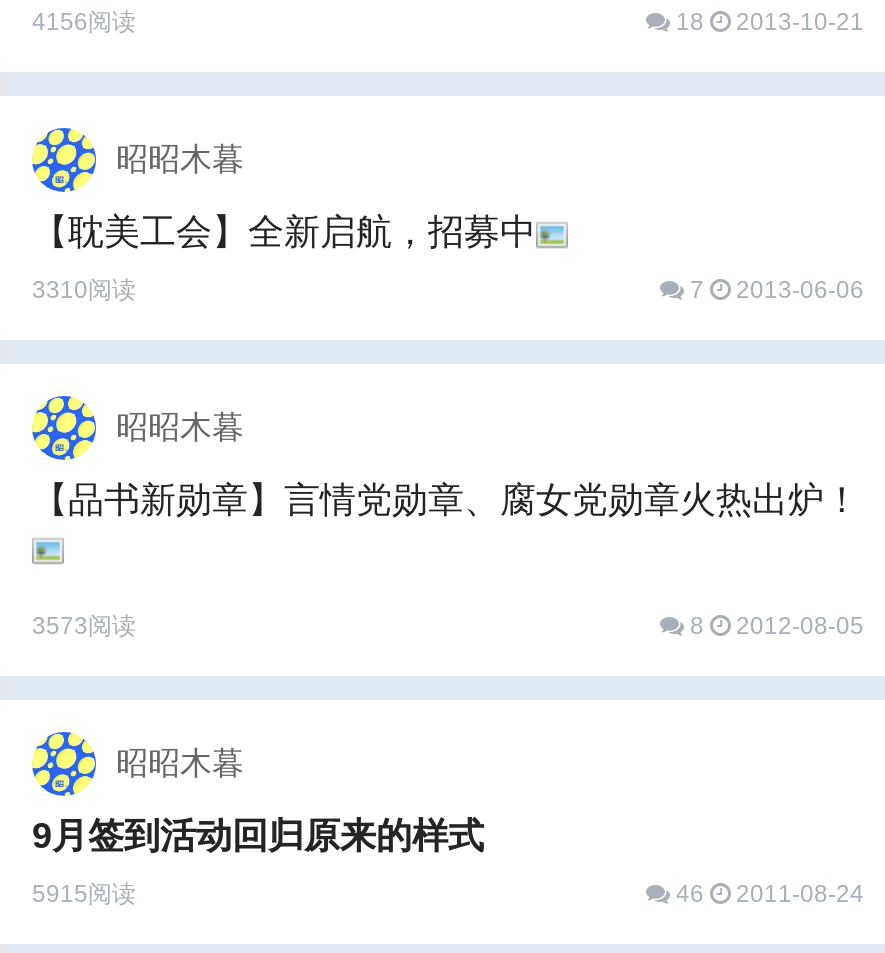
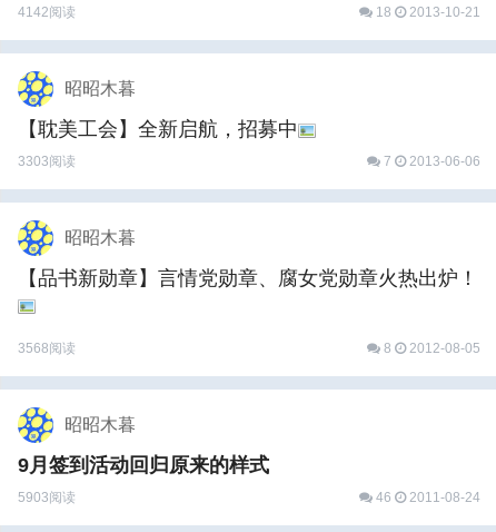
- 4156阅读
+ 4142阅读

- 3310阅读
+ 3303阅读

- 3573阅读
+ 3568阅读

- 5915阅读
+ 5903阅读
